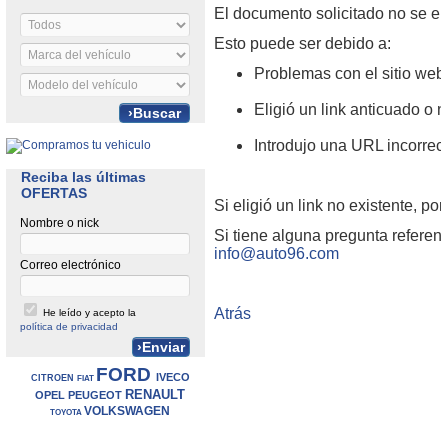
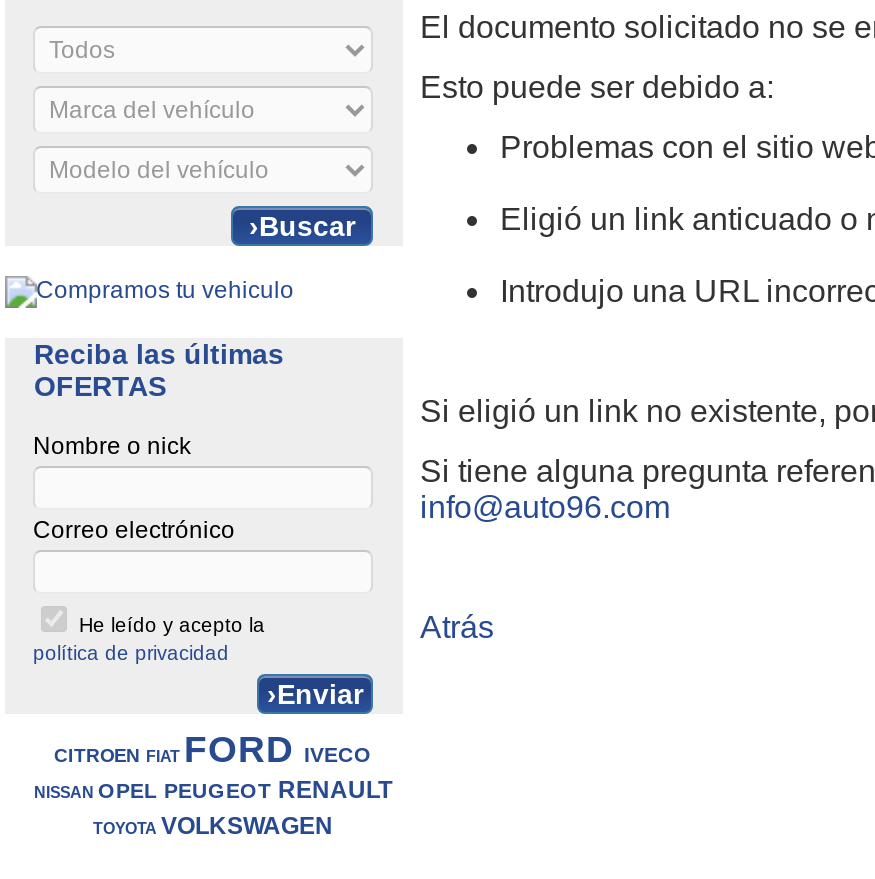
- OPEL PEUGEOT RENAULT
+ NISSAN OPEL PEUGEOT RENAULT
